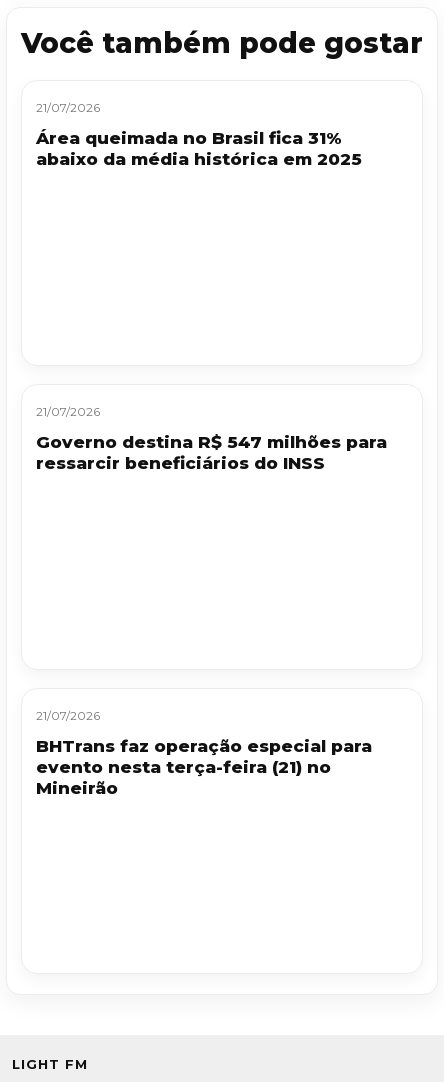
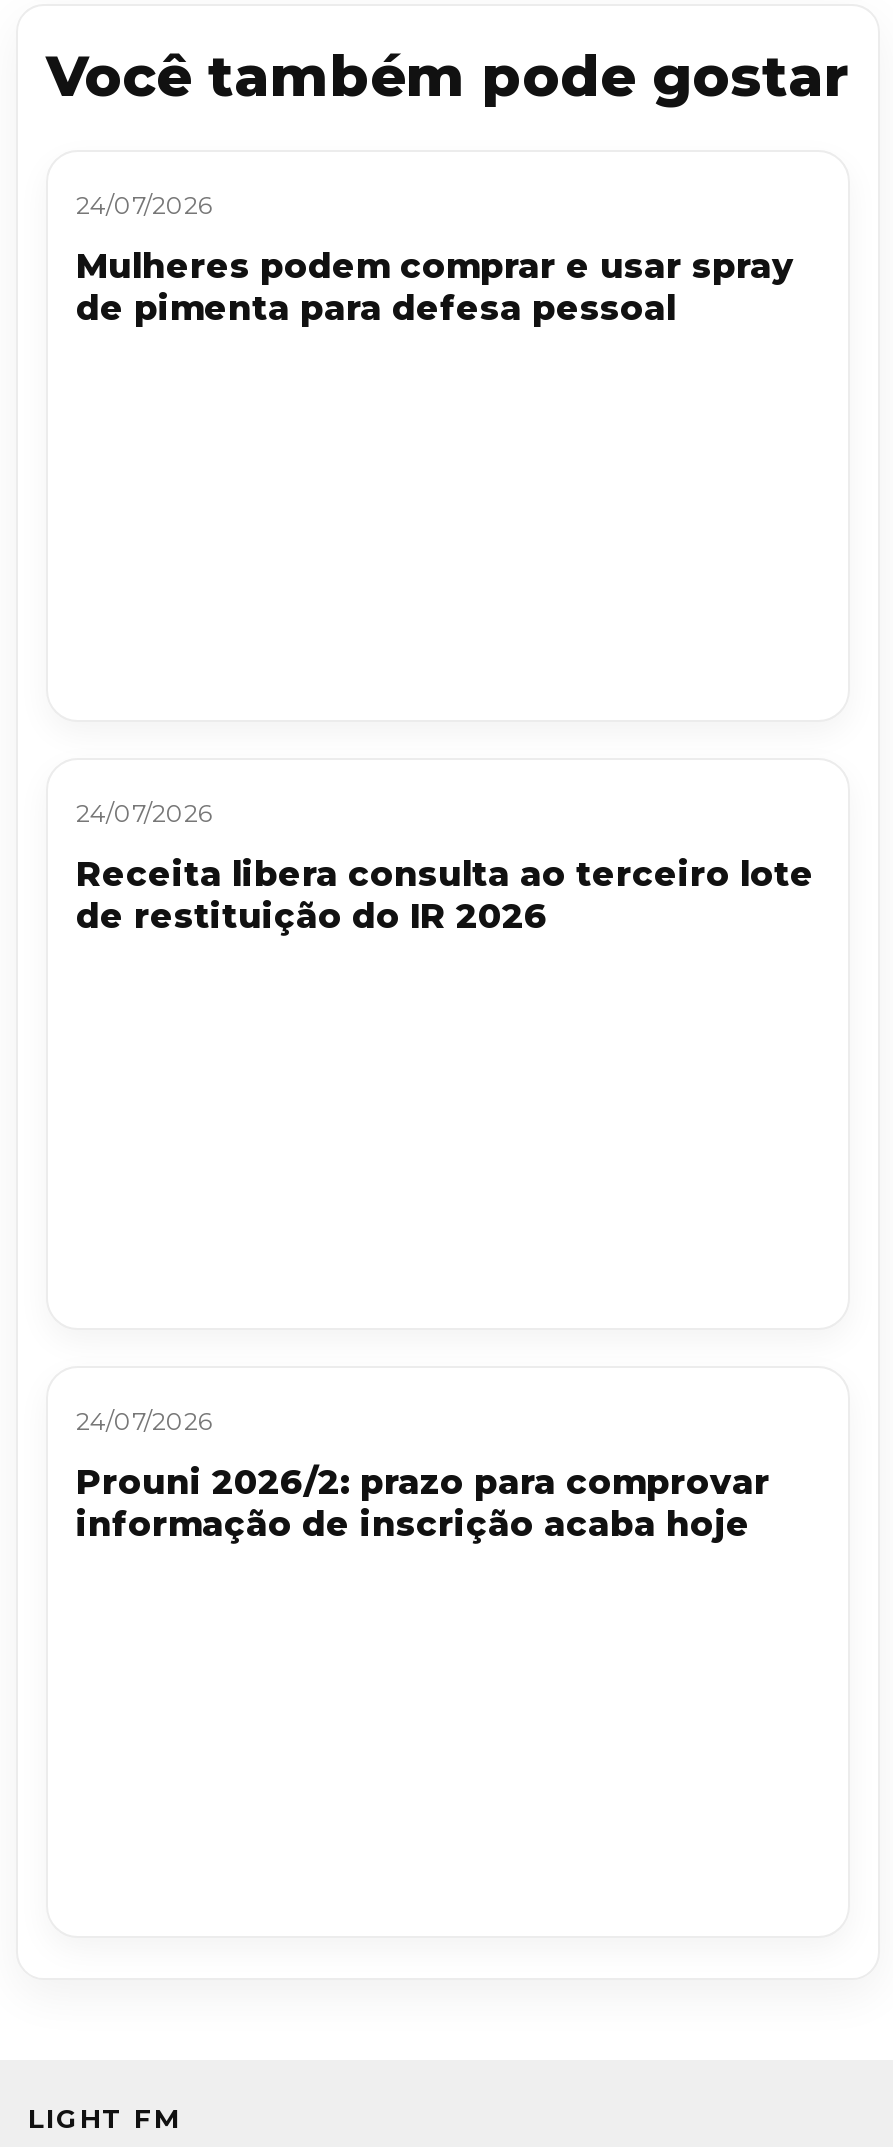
- 21/07/2026
+ 24/07/2026

- Área queimada no Brasil fica 31%
- abaixo da média histórica em 2025
+ Mulheres podem comprar e usar spray
+ de pimenta para defesa pessoal

- 21/07/2026
+ 24/07/2026

- Governo destina R$ 547 milhões para
- ressarcir beneficiários do INSS
+ Receita libera consulta ao terceiro lote
+ de restituição do IR 2026

- 21/07/2026
+ 24/07/2026

- BHTrans faz operação especial para
- evento nesta terça-feira (21) no
- Mineirão
+ Prouni 2026/2: prazo para comprovar
+ informação de inscrição acaba hoje
